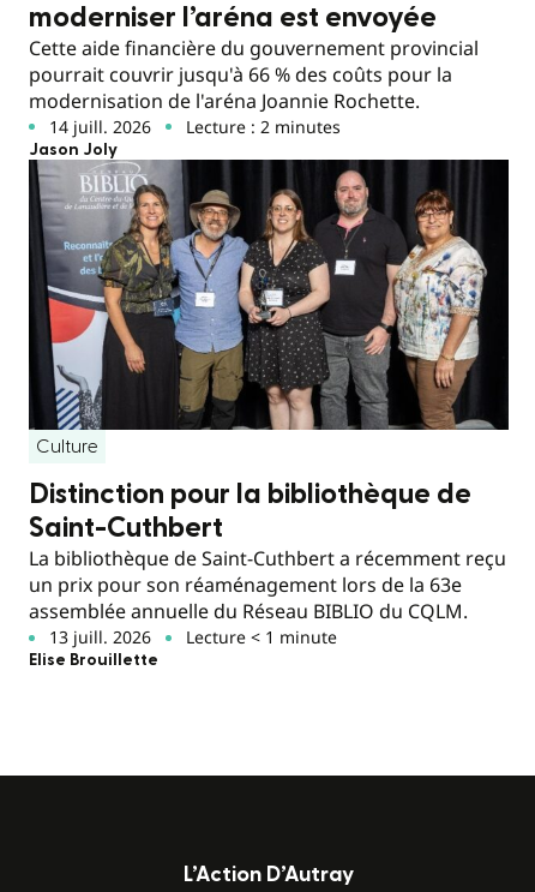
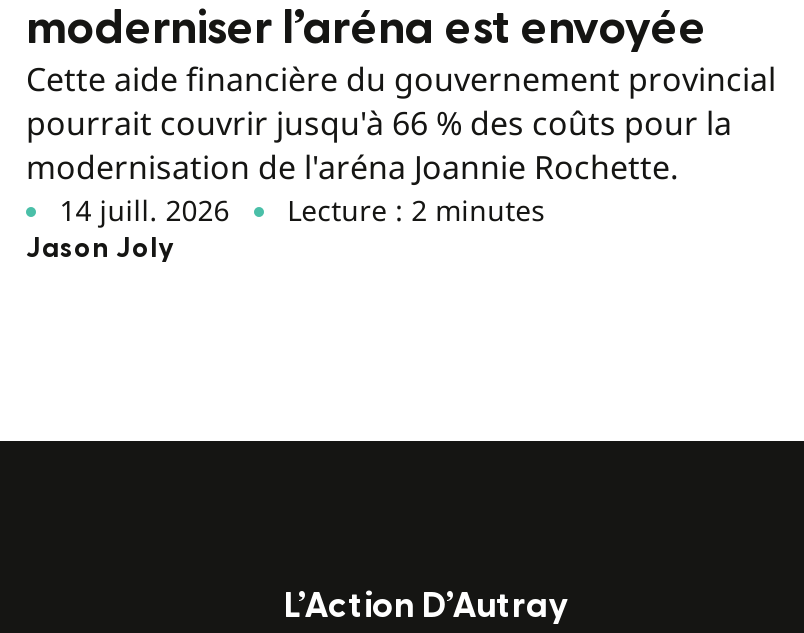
- [image]
- Culture
- Distinction pour la bibliothèque de
- Saint-Cuthbert
- La bibliothèque de Saint-Cuthbert a récemment reçu
- un prix pour son réaménagement lors de la 63e
- assemblée annuelle du Réseau BIBLIO du CQLM.
- 13 juill. 2026
- Lecture < 1 minute
- Elise Brouillette
